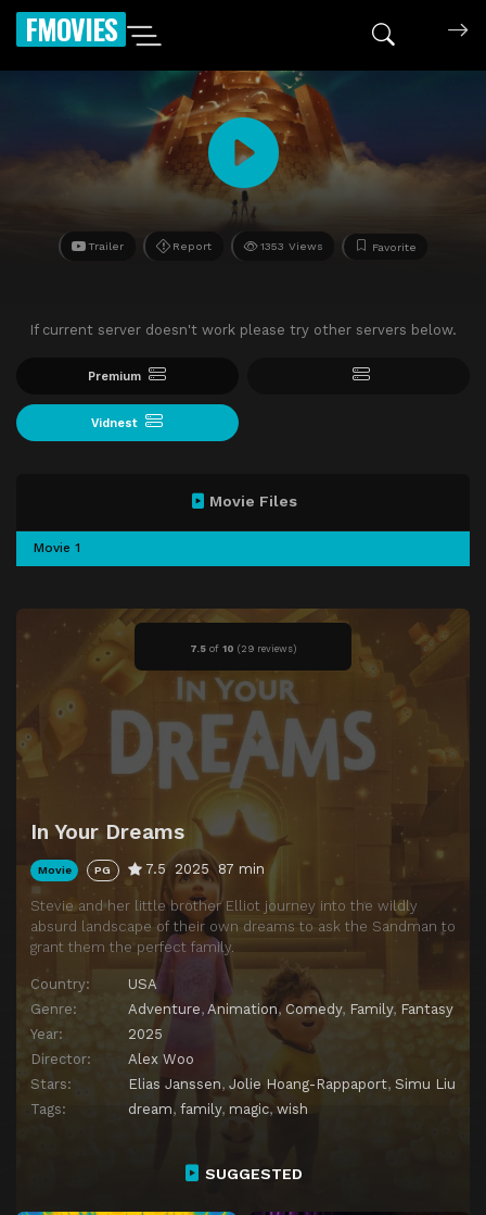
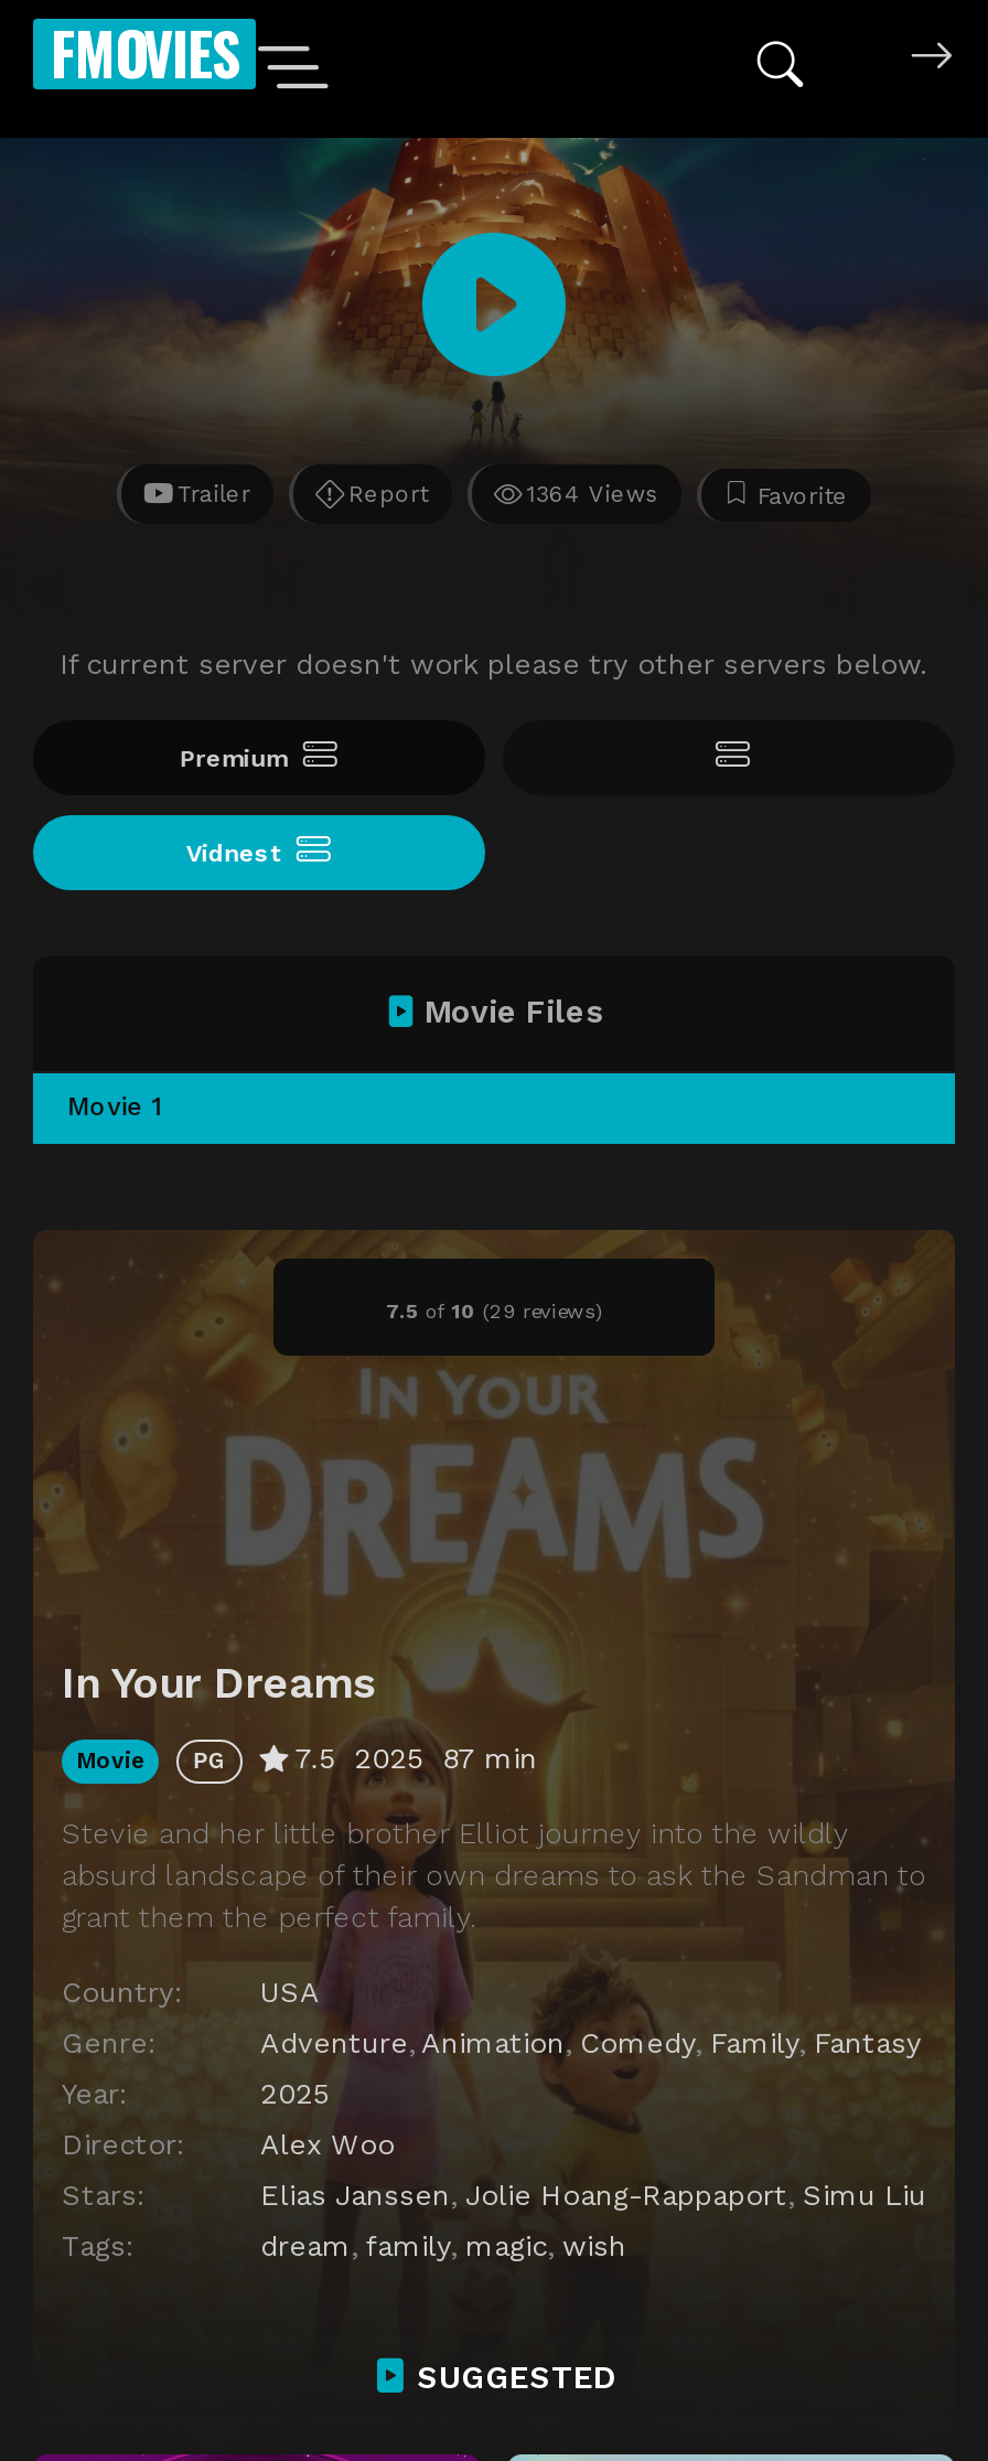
- 1353 Views
+ 1364 Views
